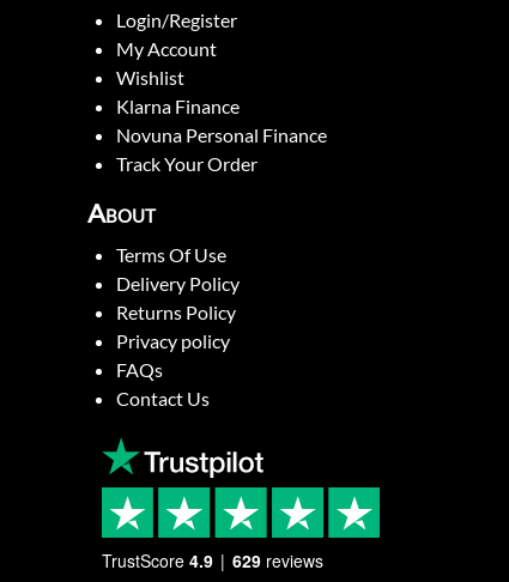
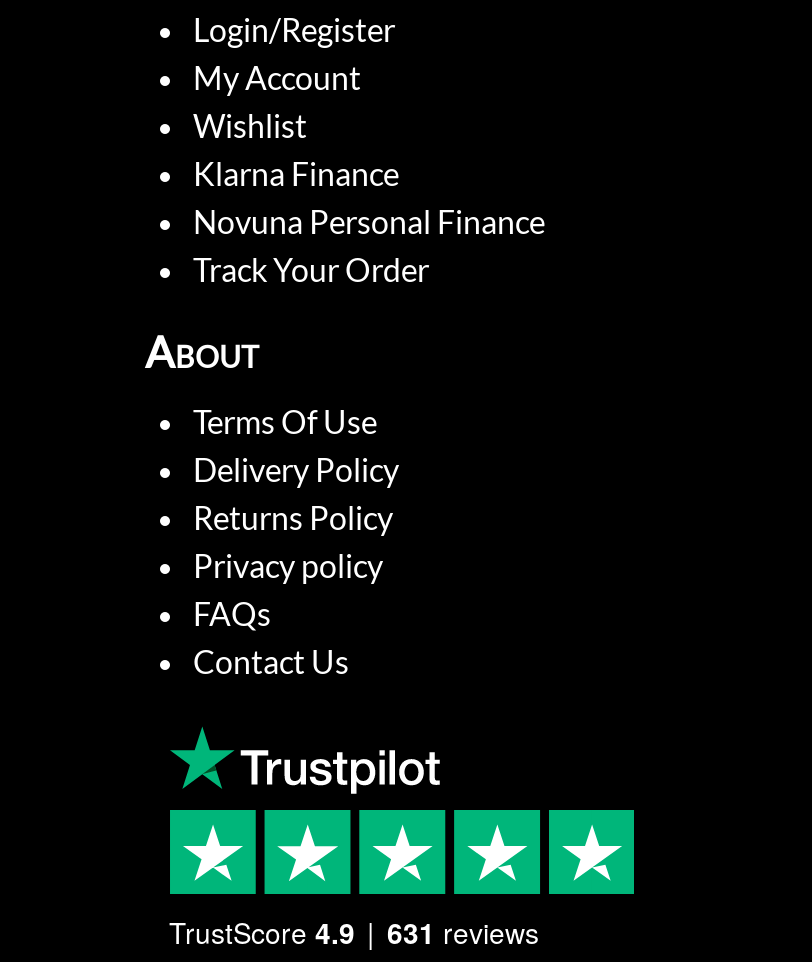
- TrustScore 4.9 629 reviews
+ TrustScore 4.9 631 reviews
